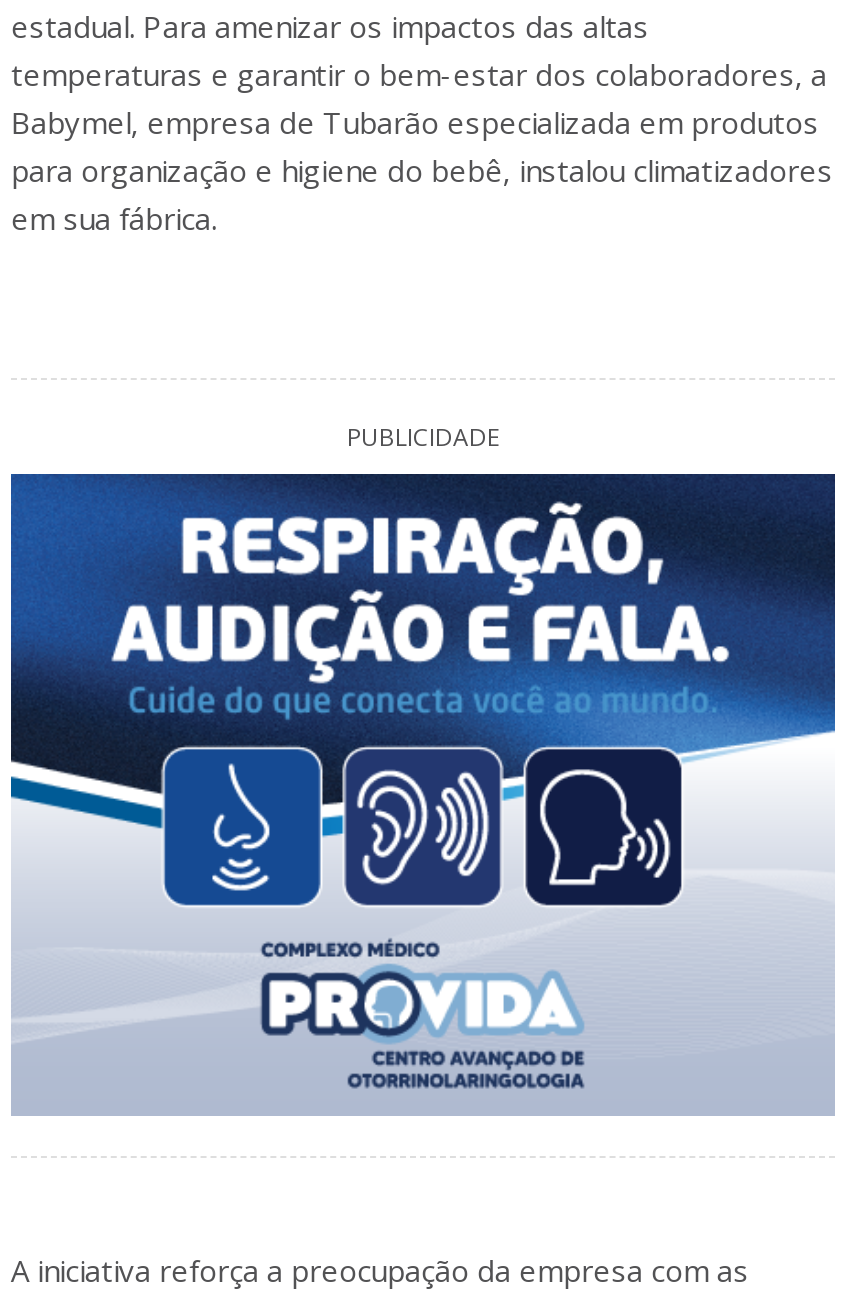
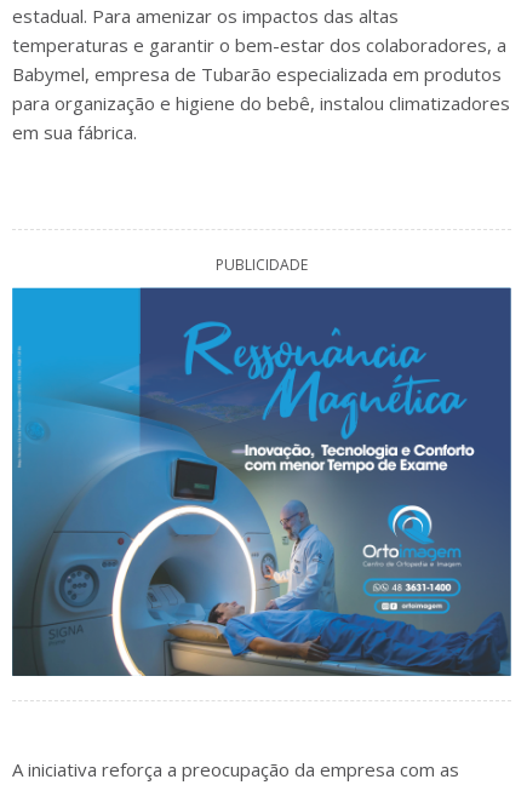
- [image]
+ [image]
